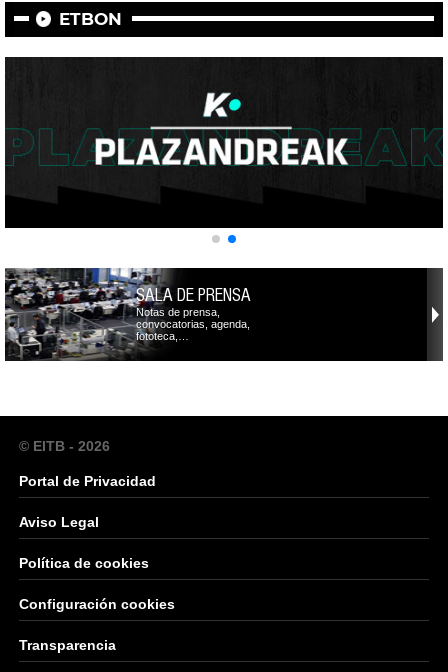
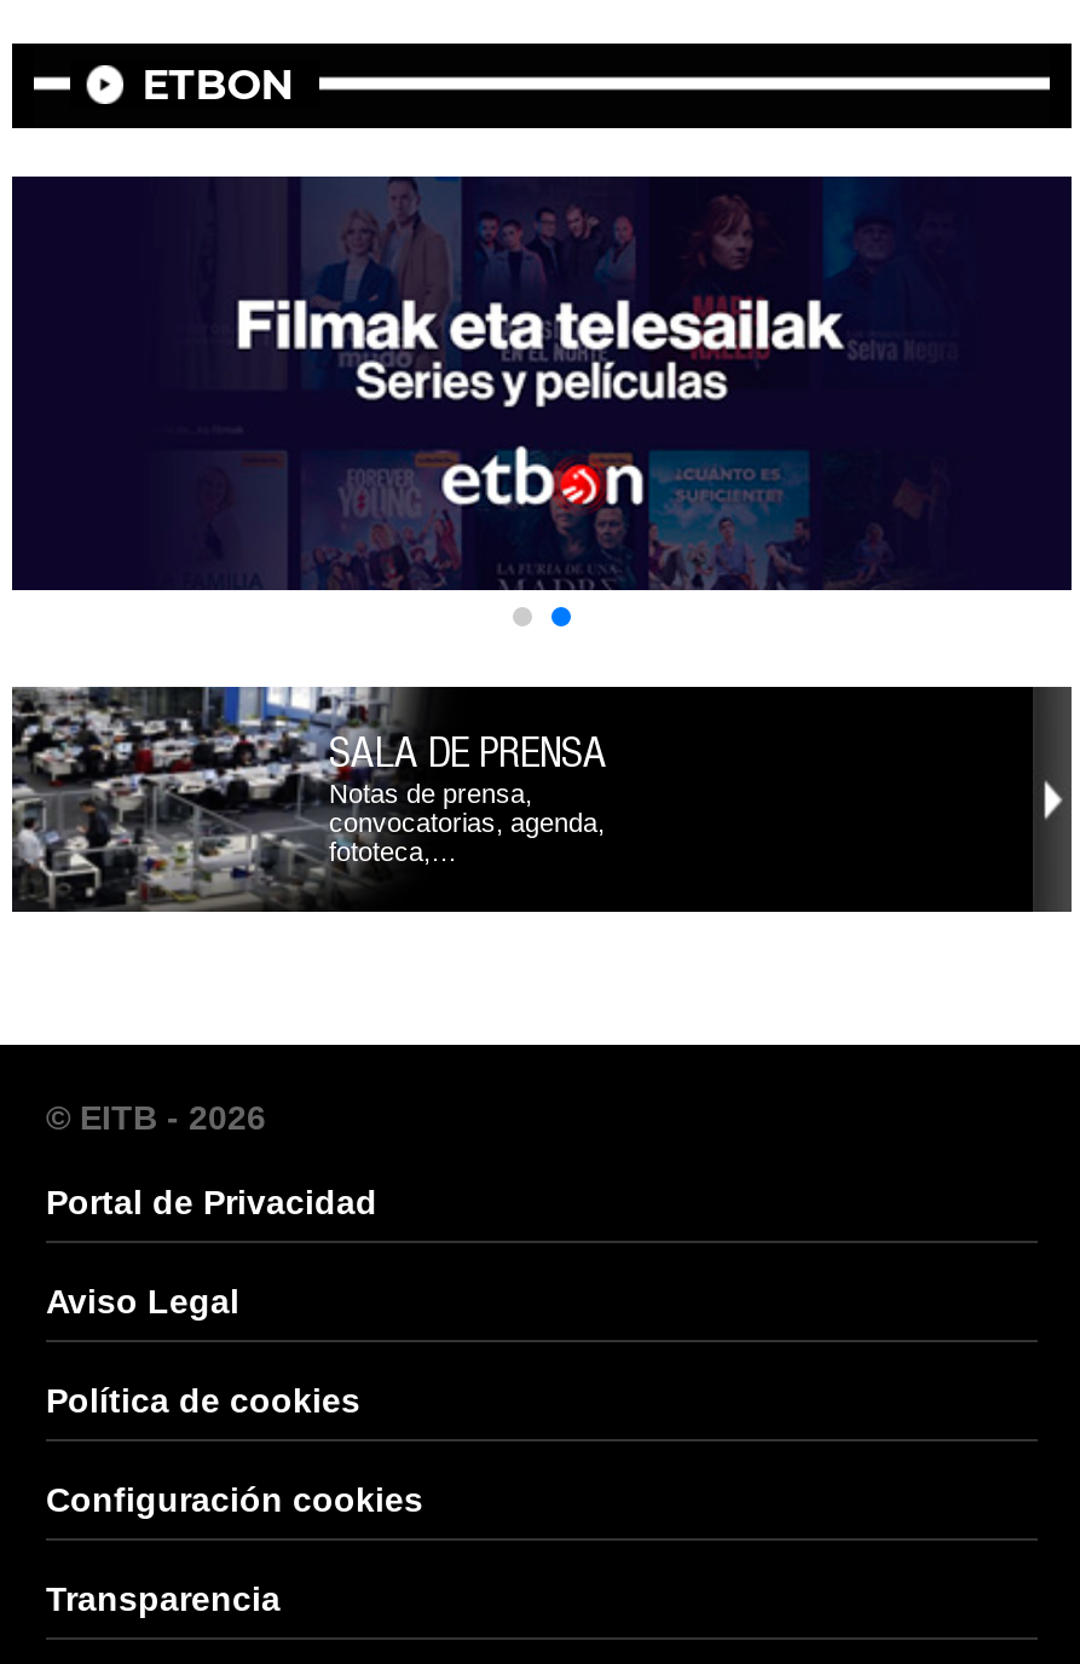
- [image]
+ [image]
